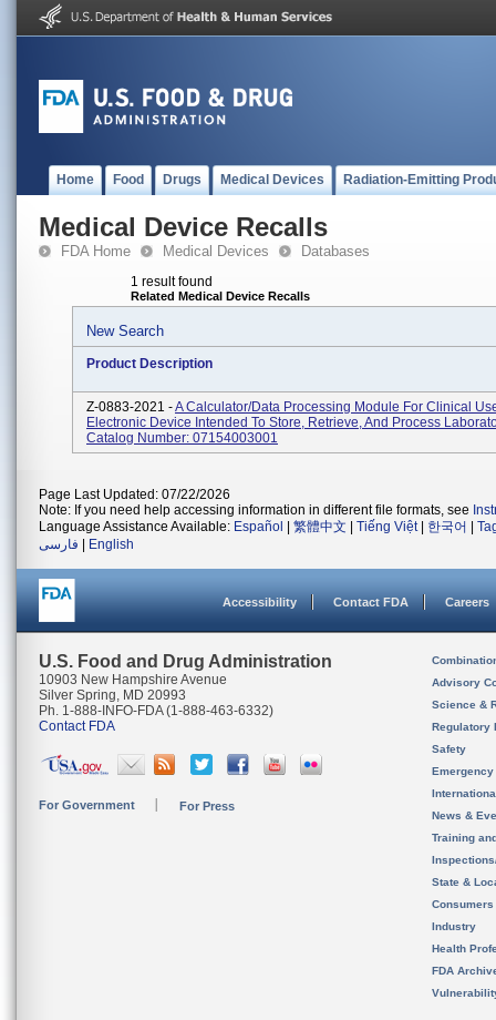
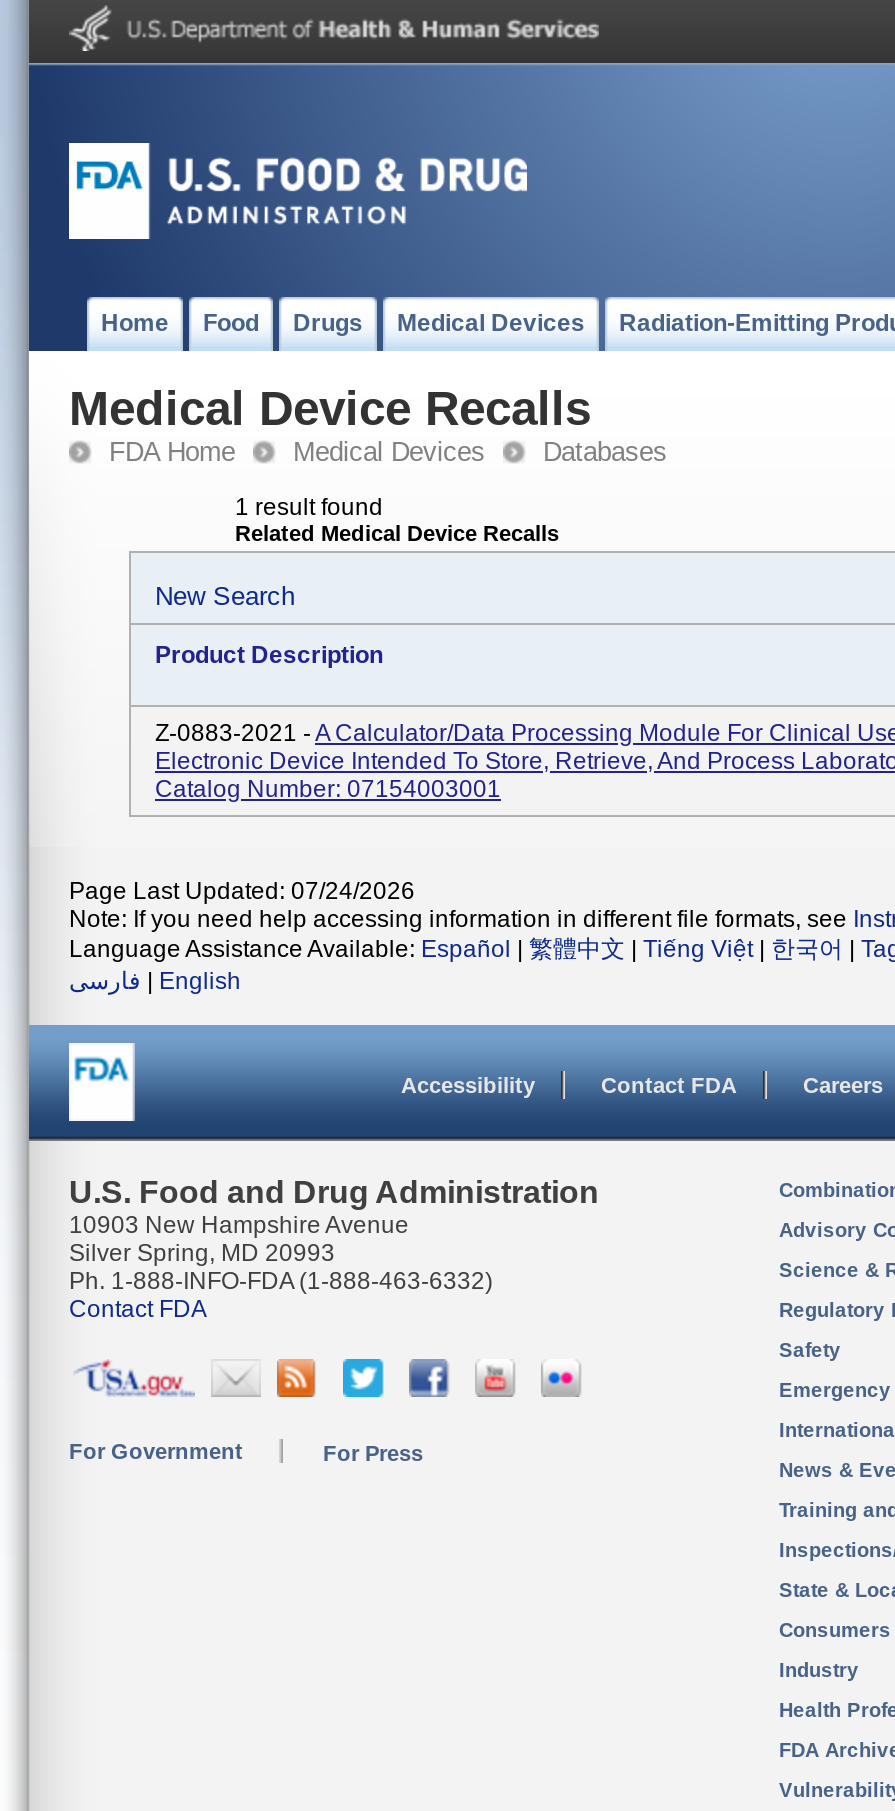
- Page Last Updated: 07/22/2026
+ Page Last Updated: 07/24/2026
